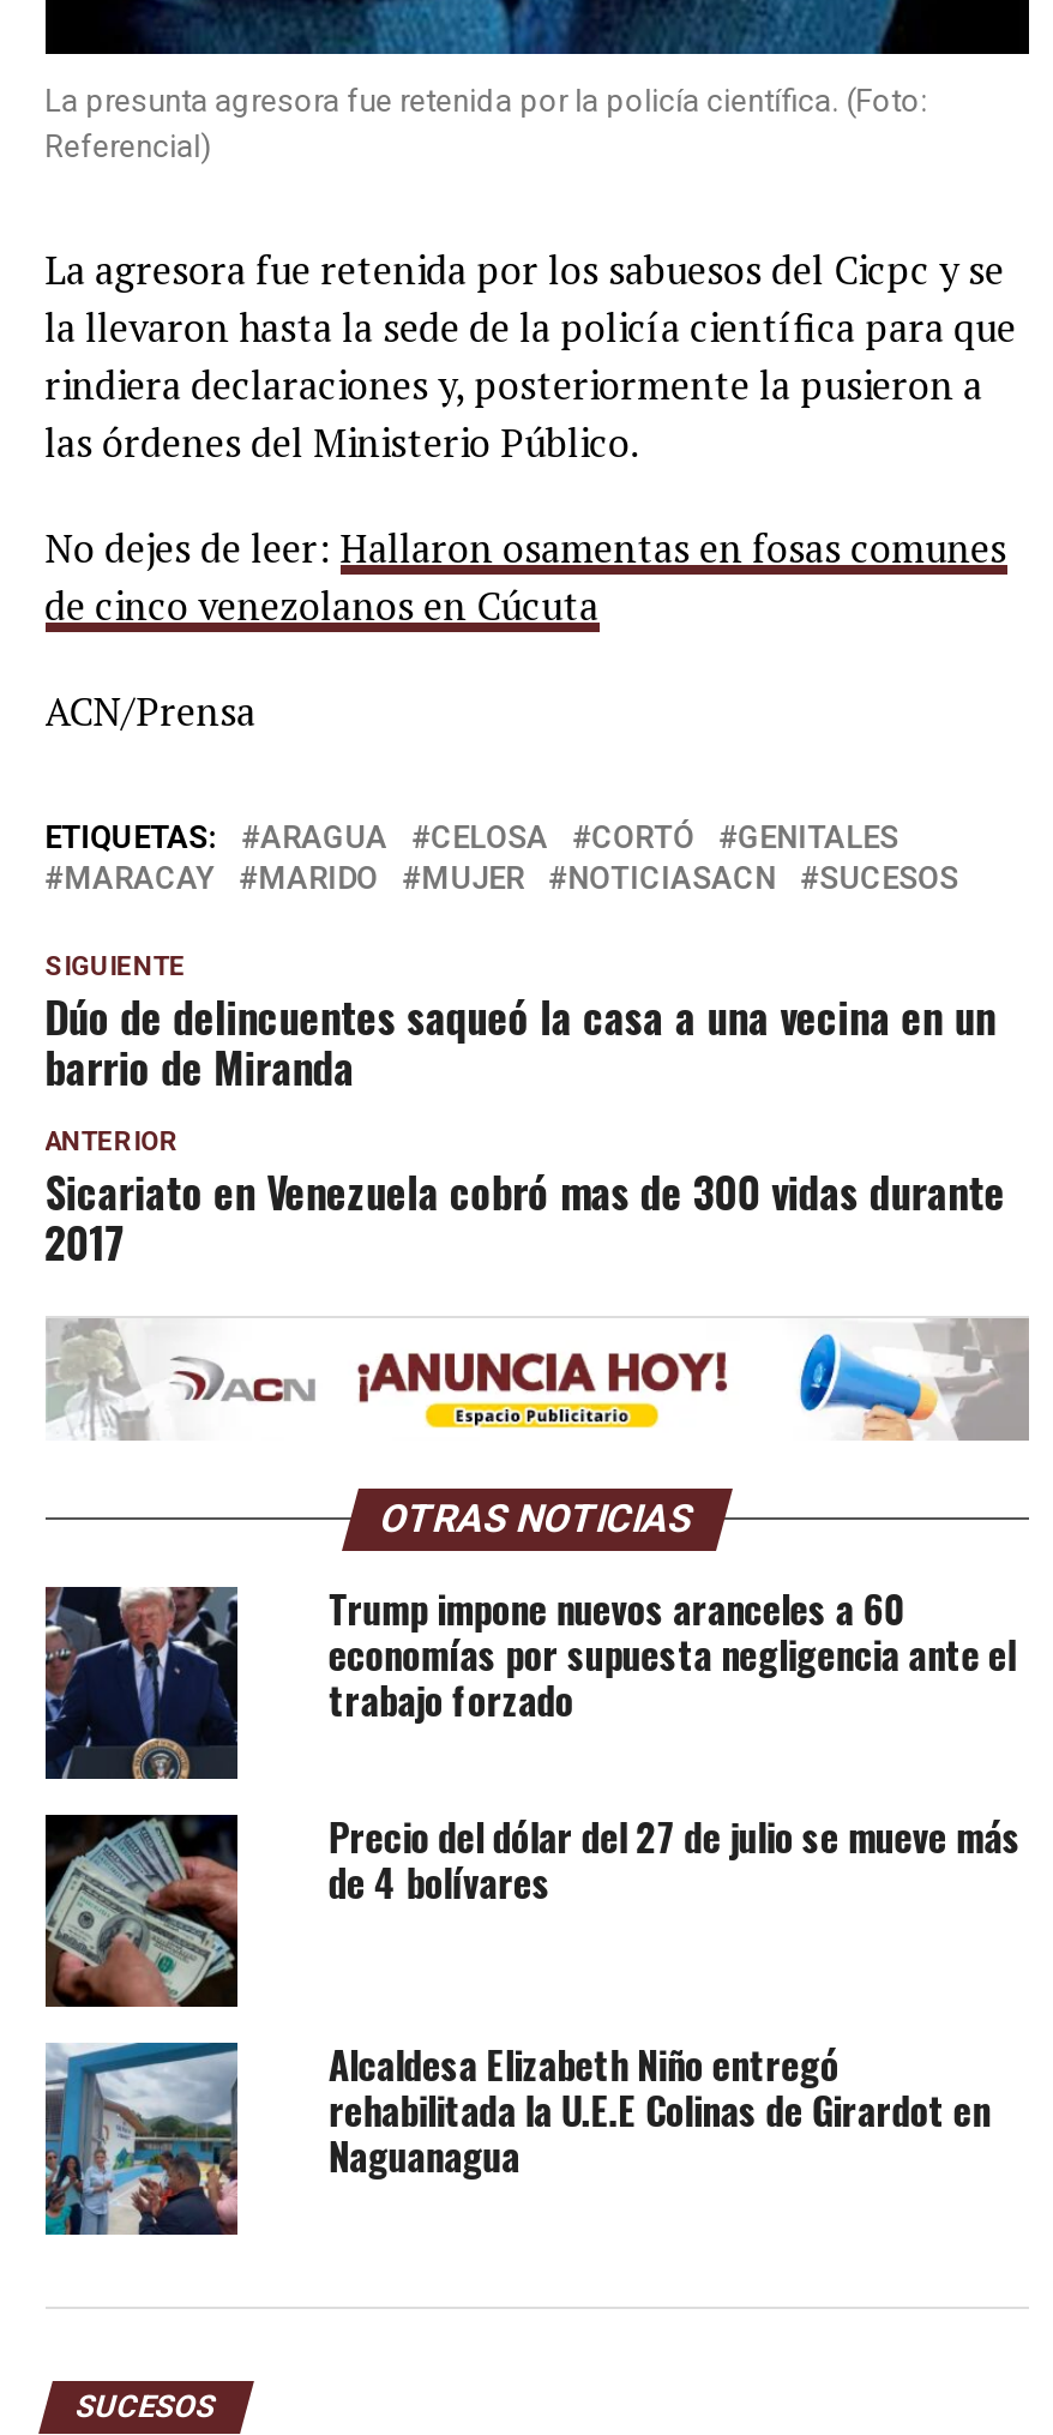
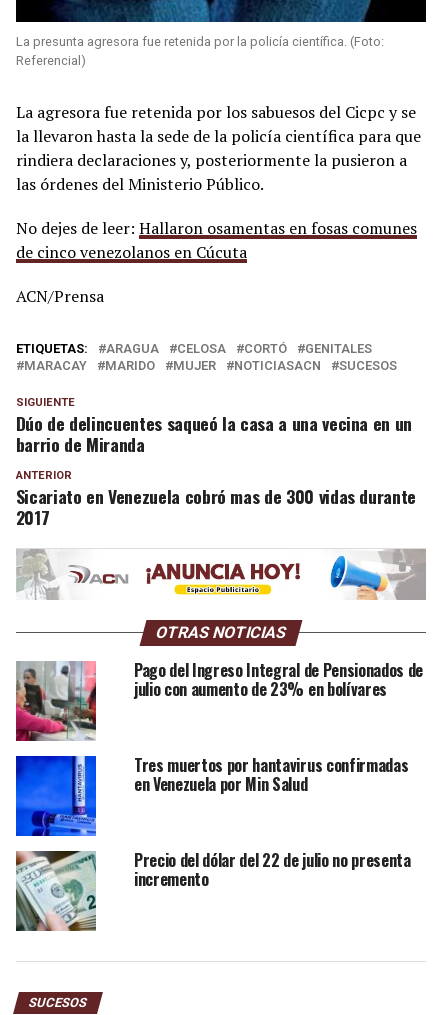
- [image]
- Trump impone nuevos aranceles a 60
- economías por supuesta negligencia ante el
- trabajo forzado
+ [image]
+ Pago del Ingreso Integral de Pensionados de
+ julio con aumento de 23% en bolívares

- [image]
- Precio del dólar del 27 de julio se mueve más
- de 4 bolívares
+ [image]
+ Tres muertos por hantavirus confirmadas
+ en Venezuela por Min Salud

- [image]
- Alcaldesa Elizabeth Niño entregó
- rehabilitada la U.E.E Colinas de Girardot en
- Naguanagua
+ [image]
+ Precio del dólar del 22 de julio no presenta
+ incremento
